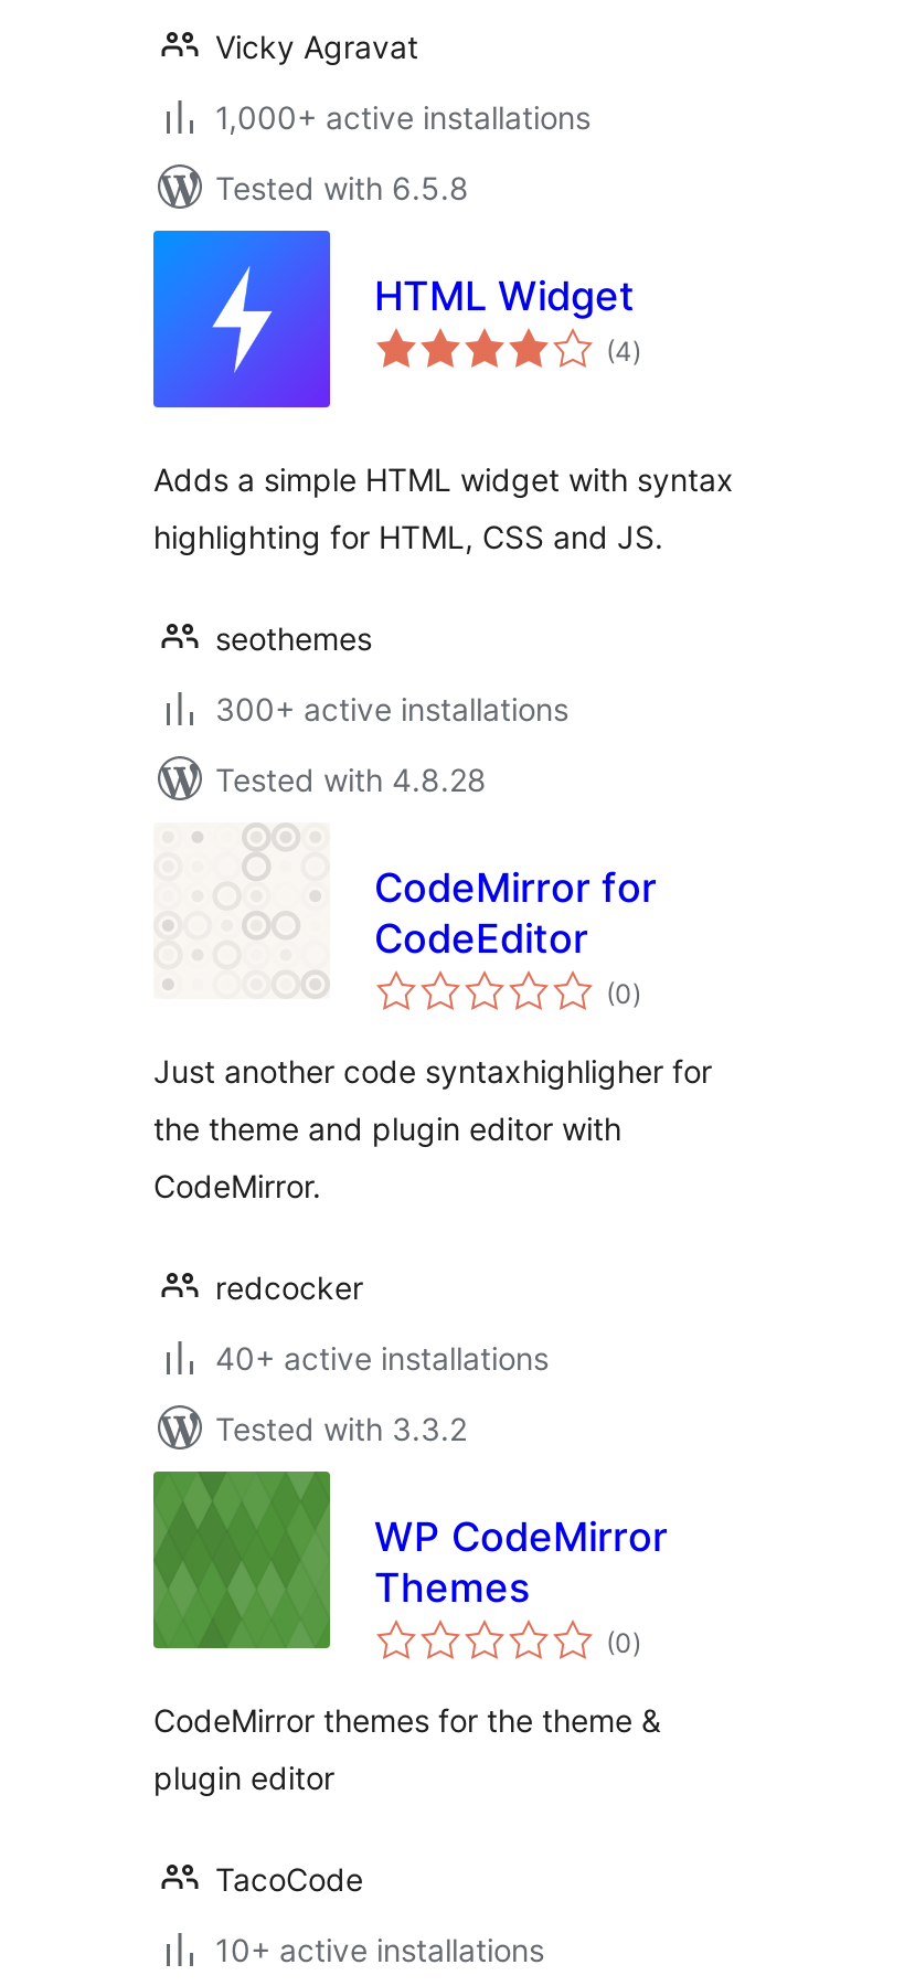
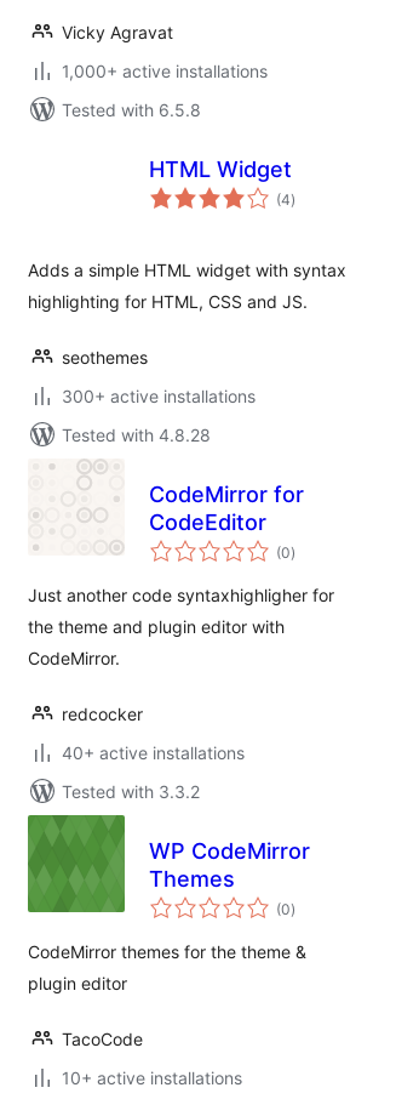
- [image]
